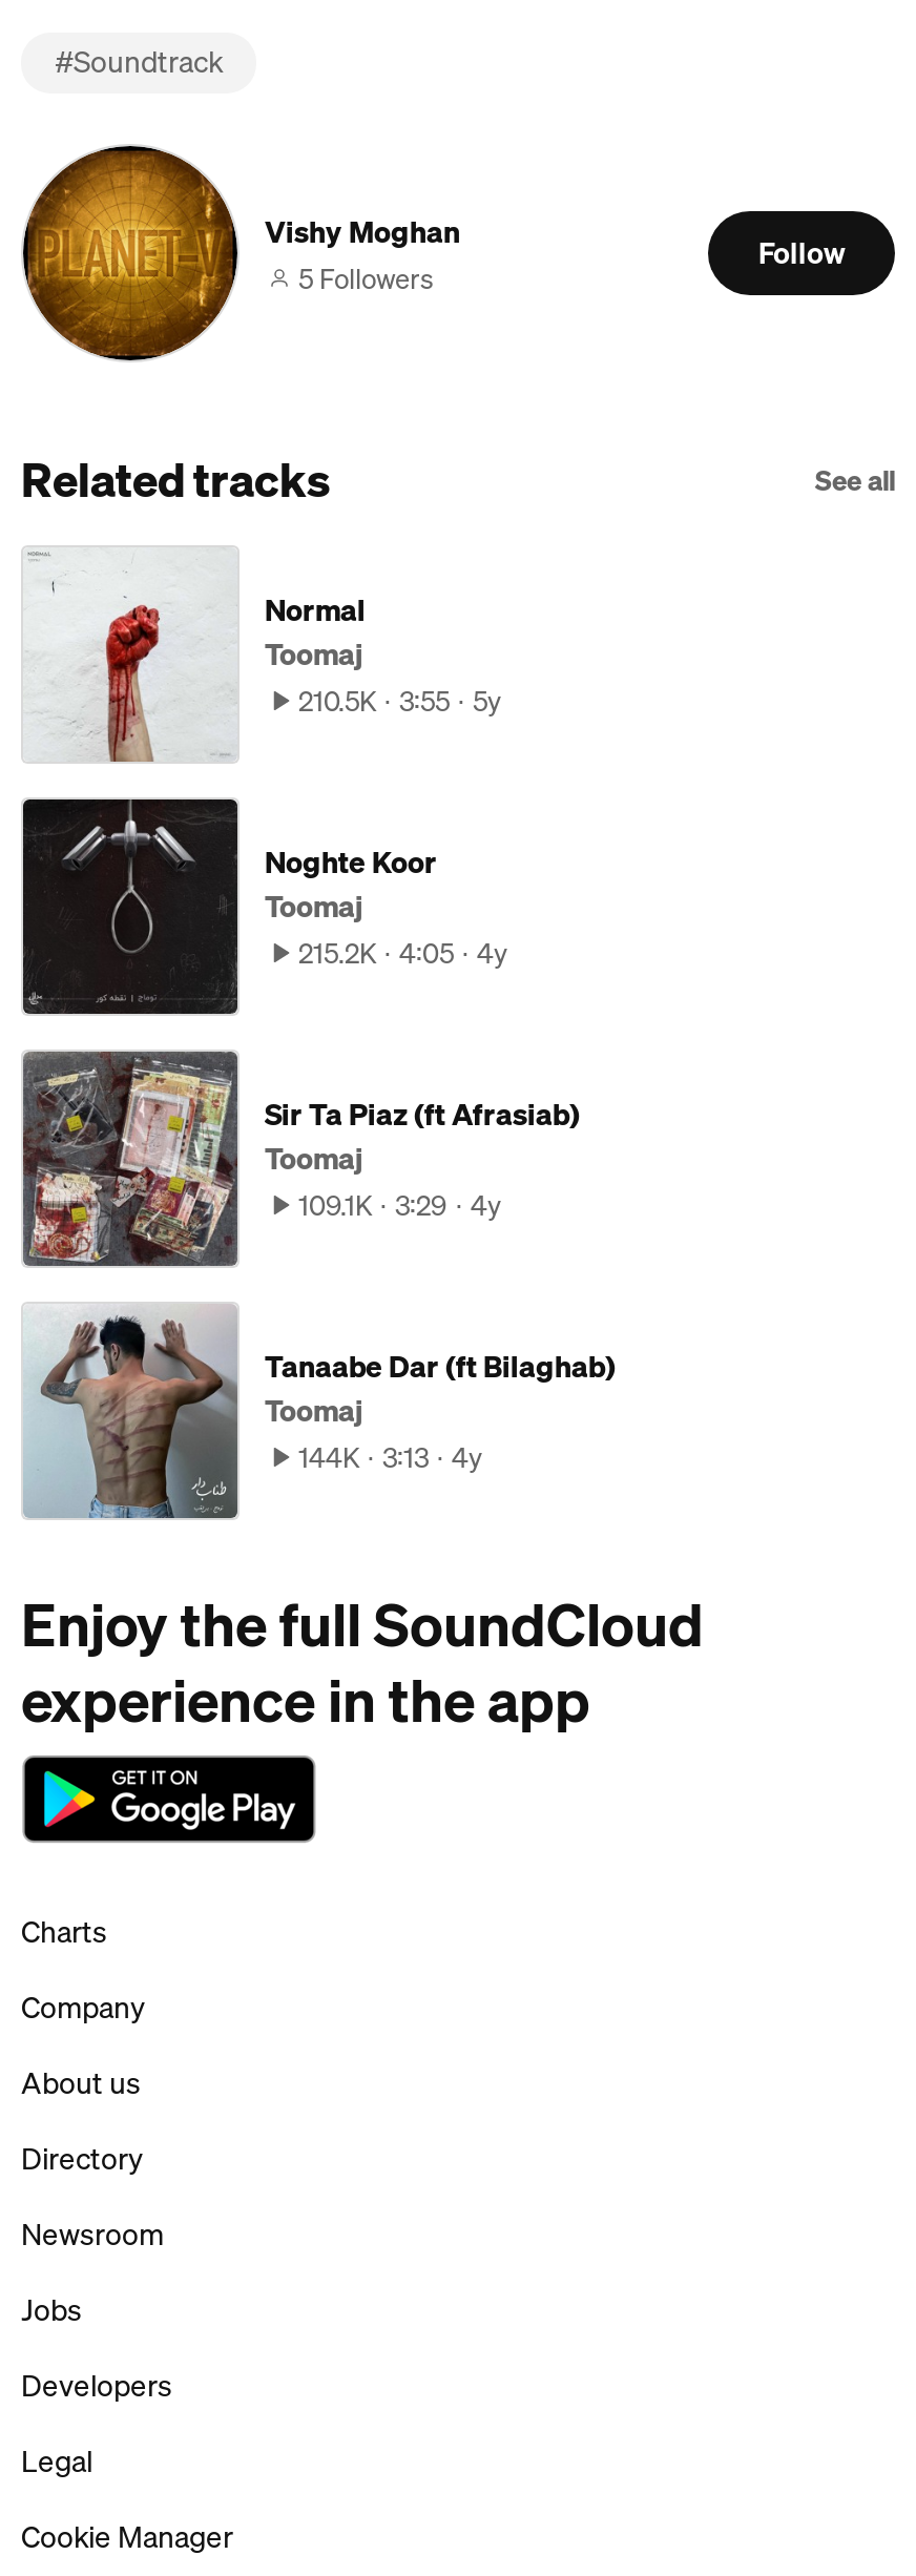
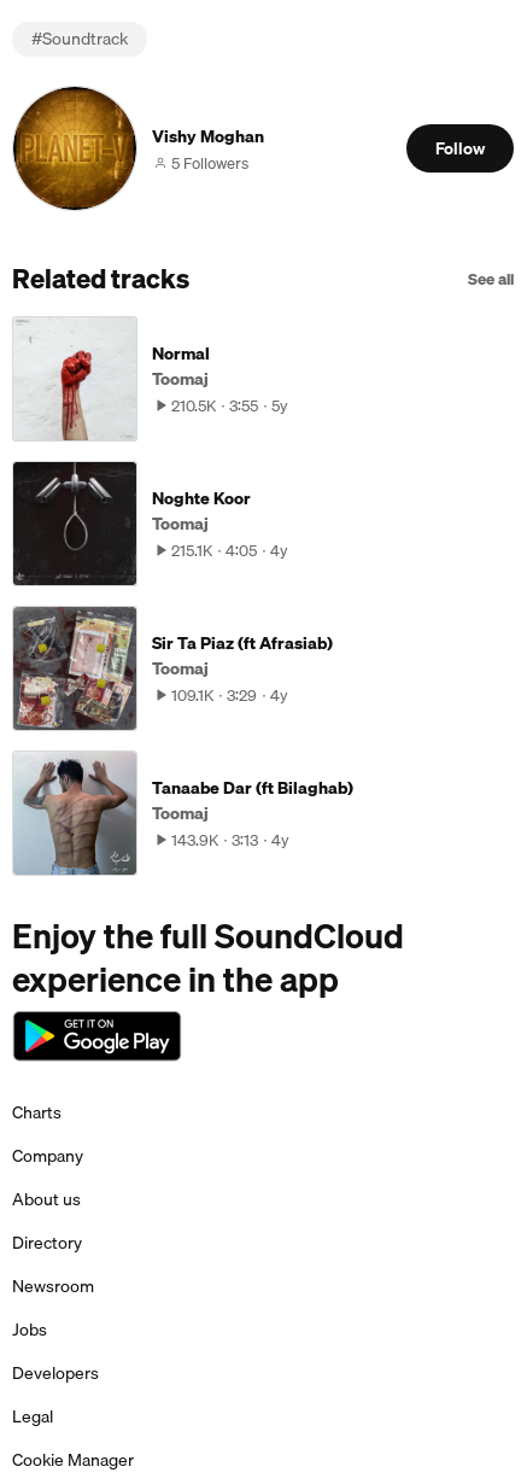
- 215.2K 4:05 4y
+ 215.1K 4:05 4y

- 144K 3:13 4y
+ 143.9K 3:13 4y
